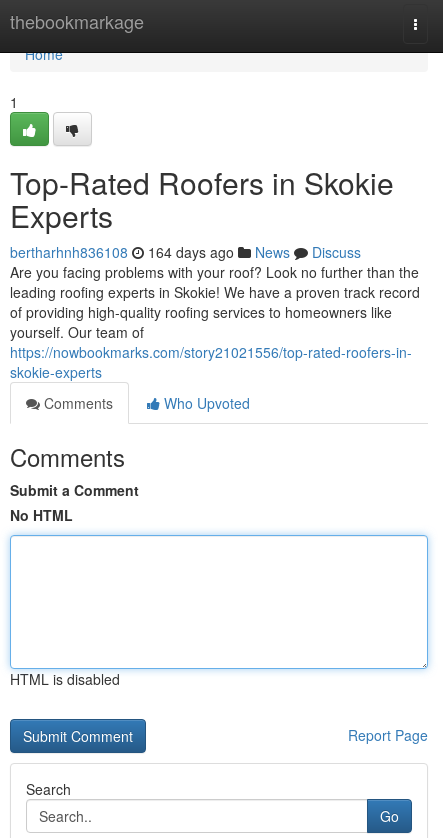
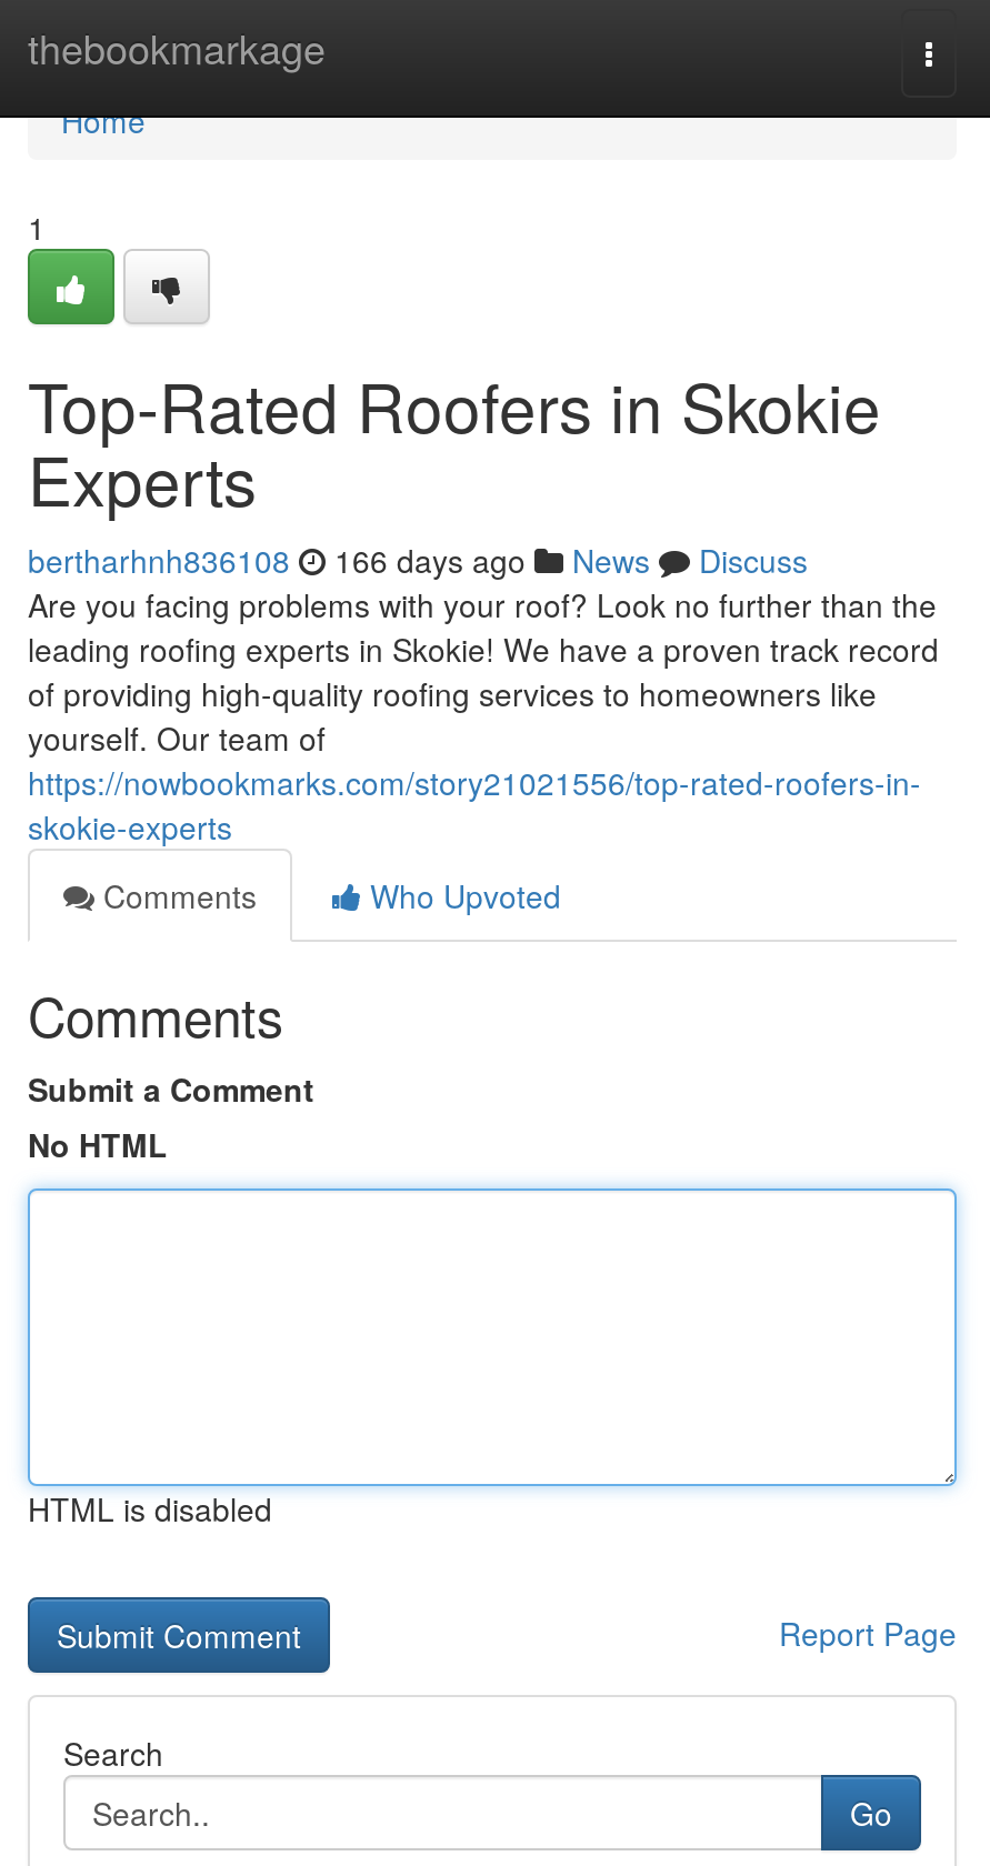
- bertharhnh836108 164 days ago News Discuss
+ bertharhnh836108 166 days ago News Discuss
